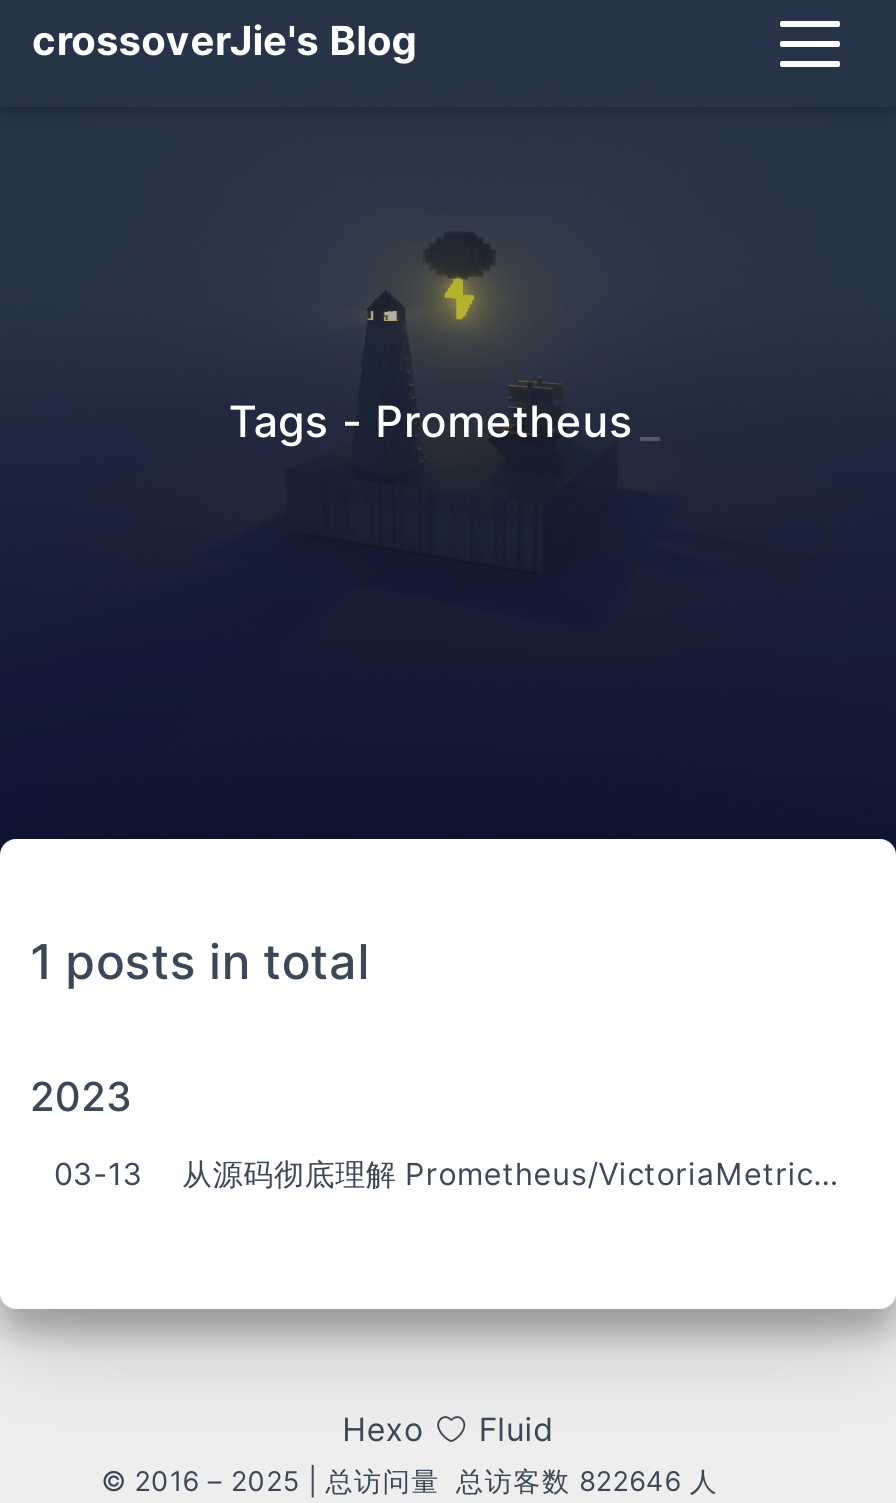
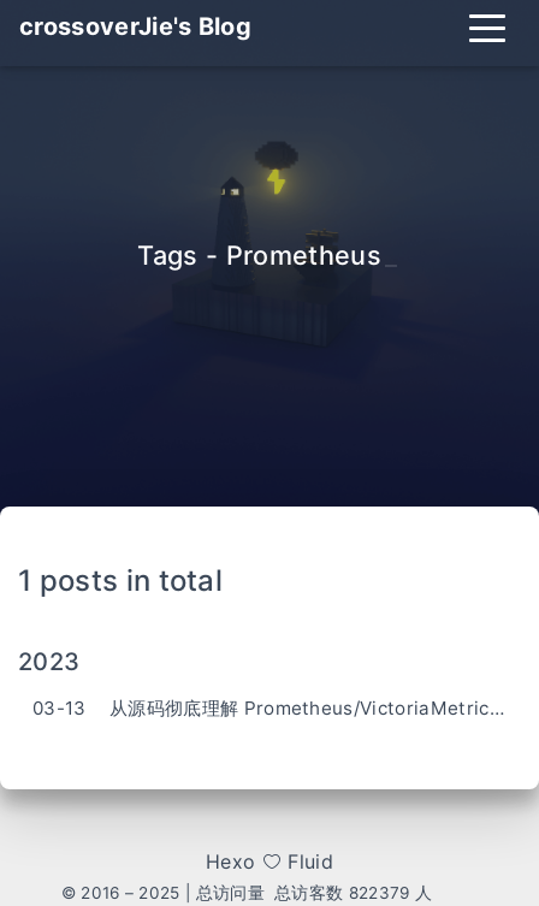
- 总访客数822646人
+ 总访客数822379人
